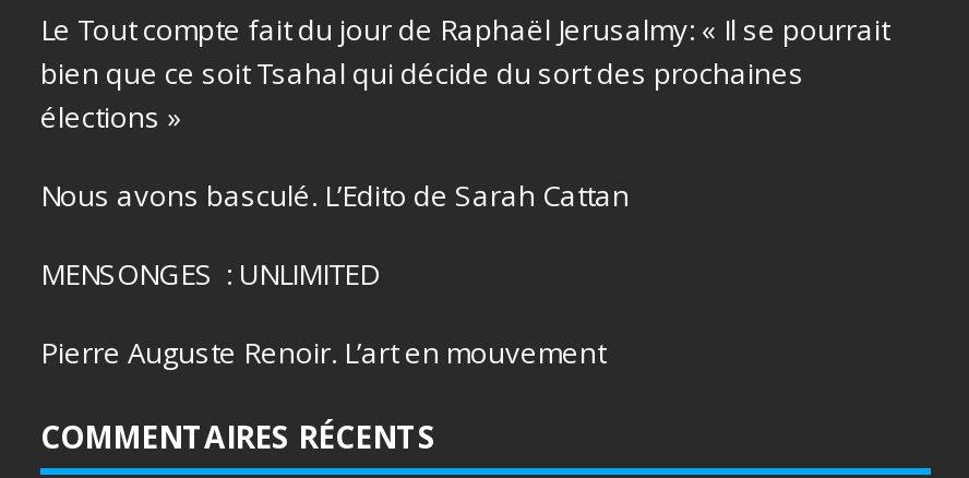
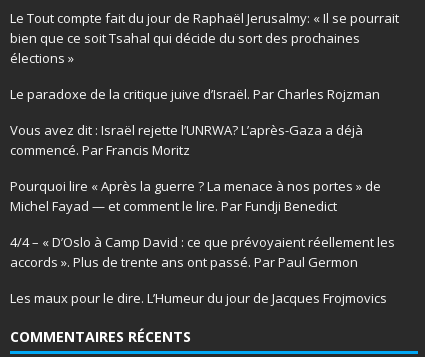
- Nous avons basculé. L’Edito de Sarah Cattan
- MENSONGES : UNLIMITED
- Pierre Auguste Renoir. L’art en mouvement
+ Le paradoxe de la critique juive d’Israël. Par Charles Rojzman
+ Vous avez dit : Israël rejette l’UNRWA? L’après-Gaza a déjà
+ commencé. Par Francis Moritz
+ Pourquoi lire « Après la guerre ? La menace à nos portes » de
+ Michel Fayad — et comment le lire. Par Fundji Benedict
+ 4/4 – « D’Oslo à Camp David : ce que prévoyaient réellement les
+ accords ». Plus de trente ans ont passé. Par Paul Germon
+ Les maux pour le dire. L’Humeur du jour de Jacques Frojmovics
